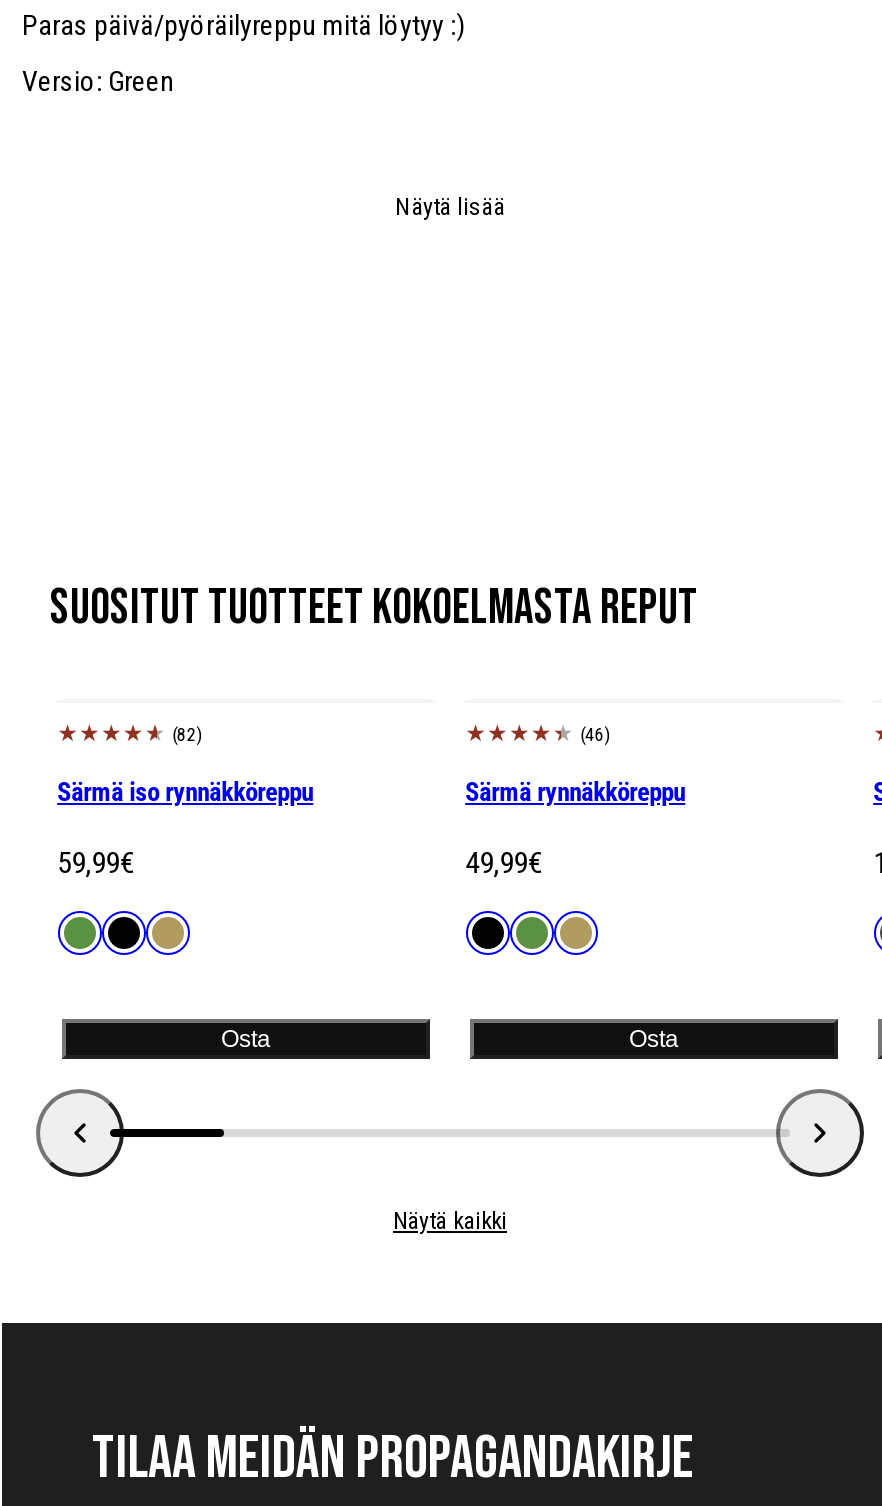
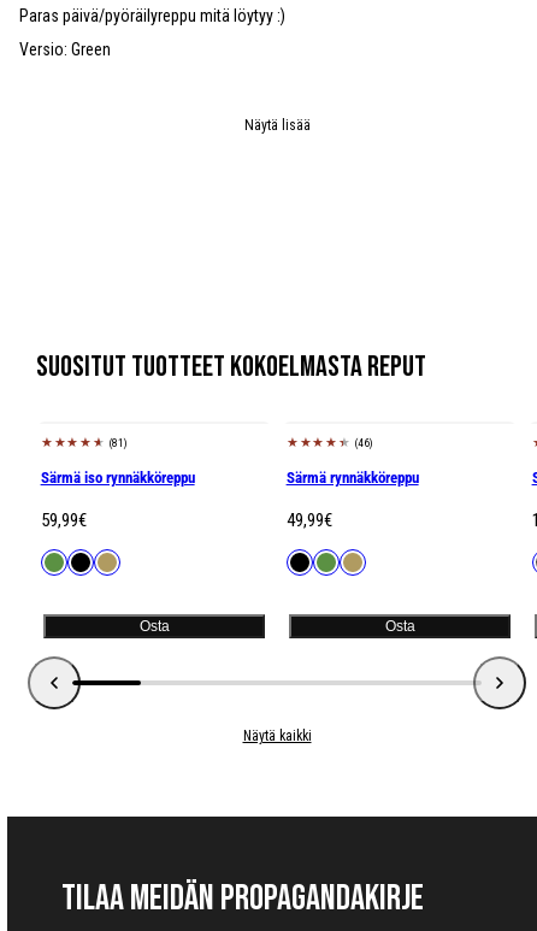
- (82)
+ (81)
